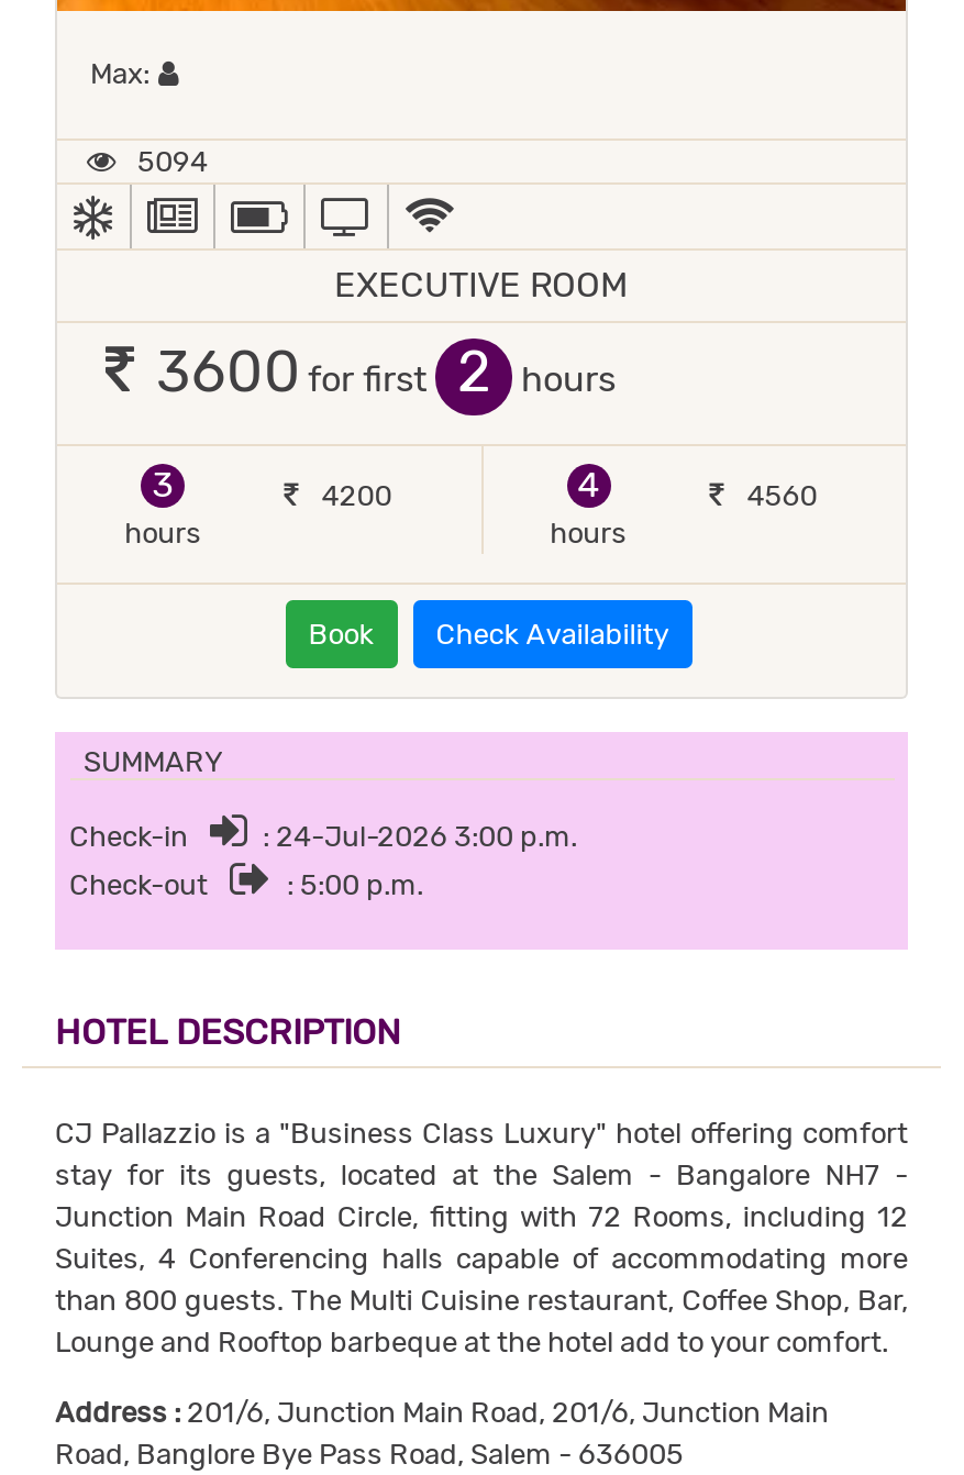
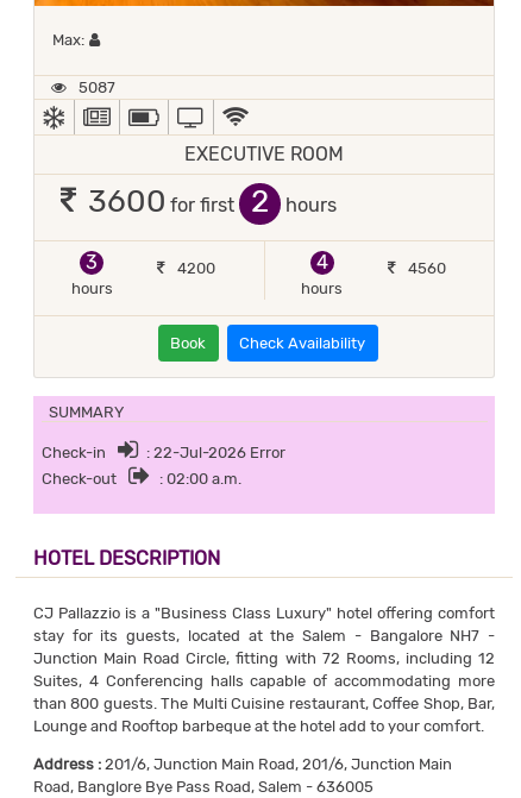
- 5094
+ 5087

- : 24-Jul-2026 3:00 p.m.
+ : 22-Jul-2026 Error

- : 5:00 p.m.
+ : 02:00 a.m.
